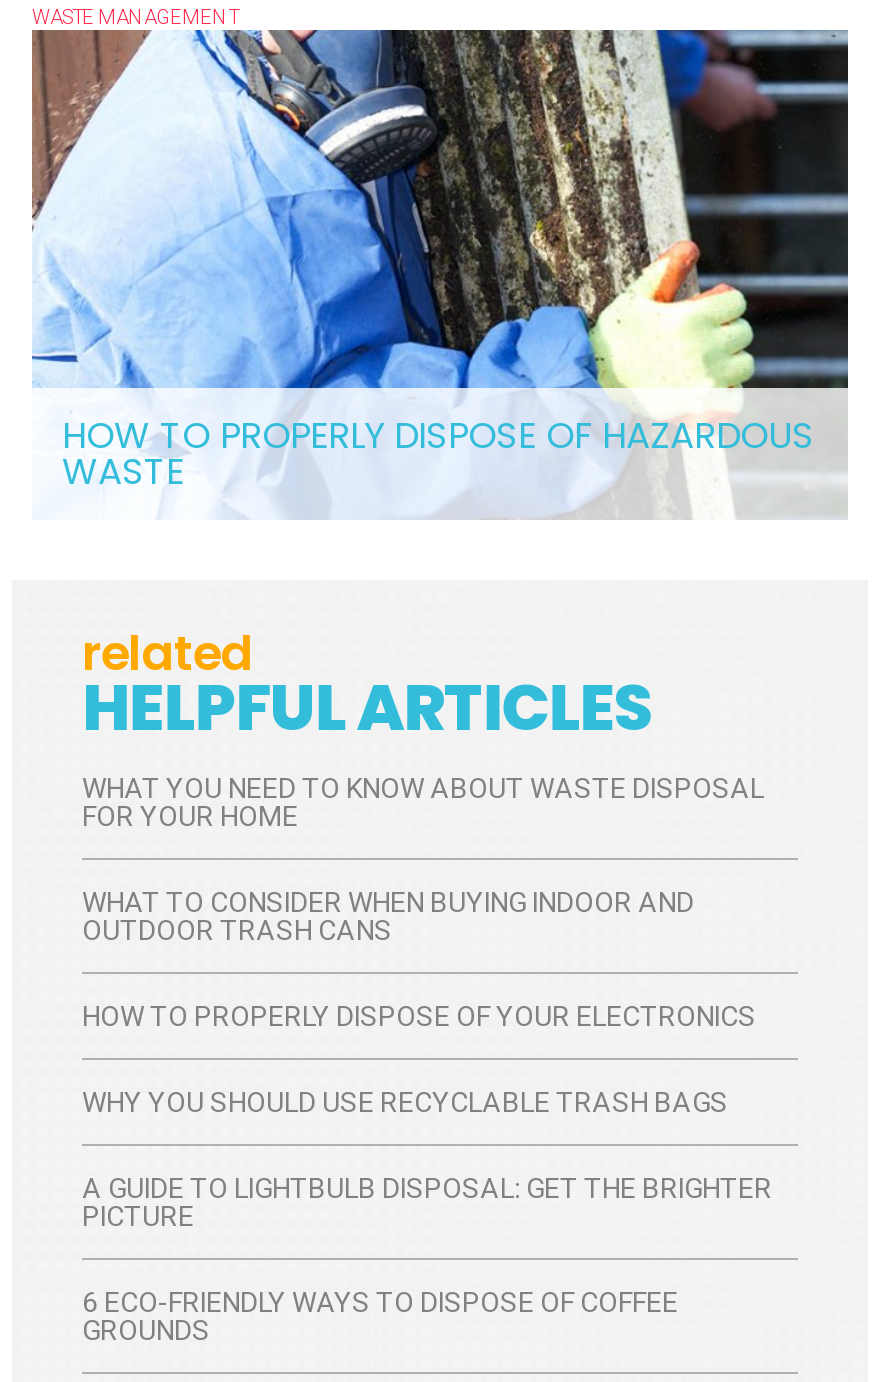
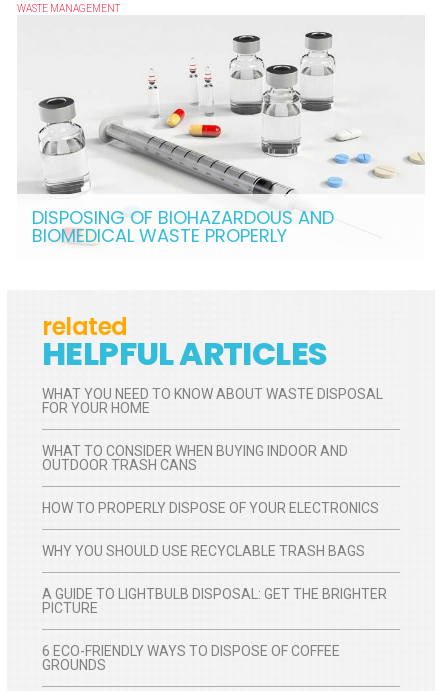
- [image]
- HOW TO PROPERLY DISPOSE OF HAZARDOUS
- WASTE
+ [image]
+ DISPOSING OF BIOHAZARDOUS AND
+ BIOMEDICAL WASTE PROPERLY
